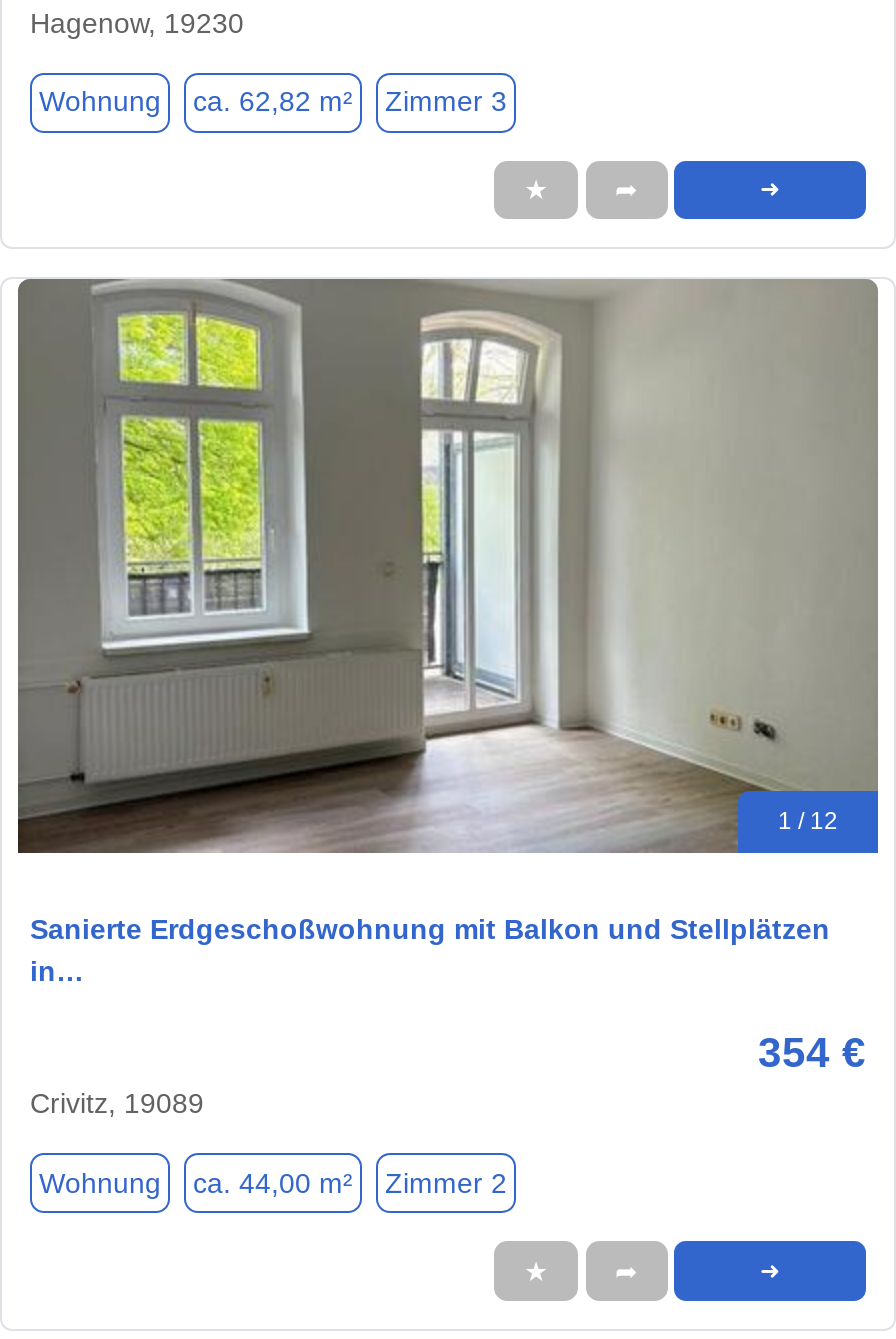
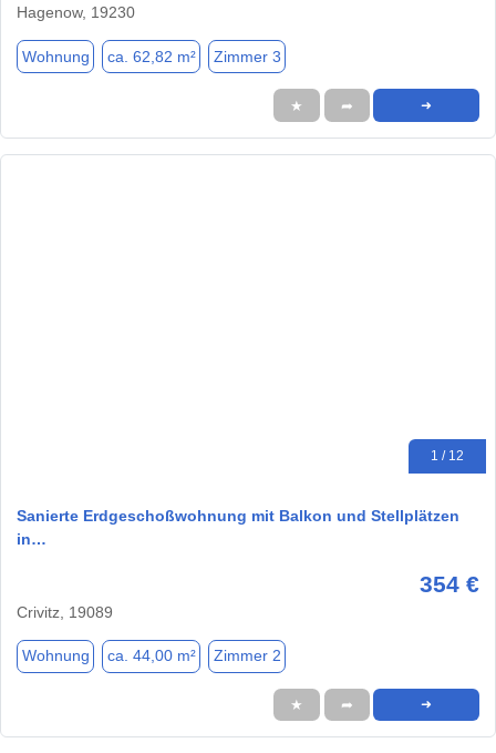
- [image]
